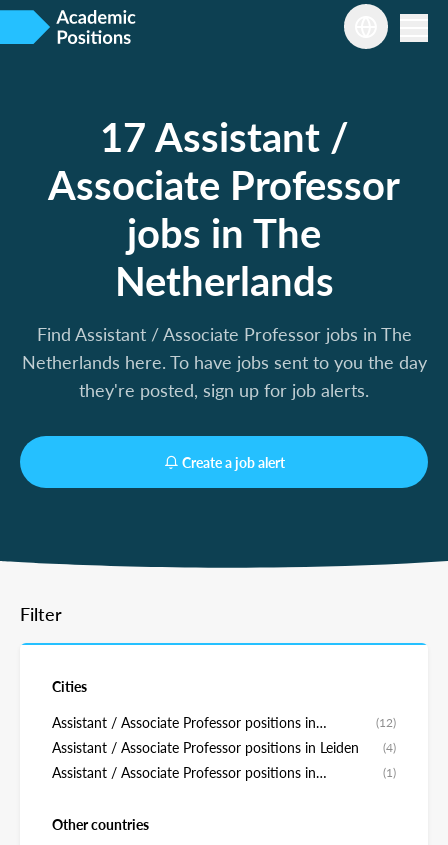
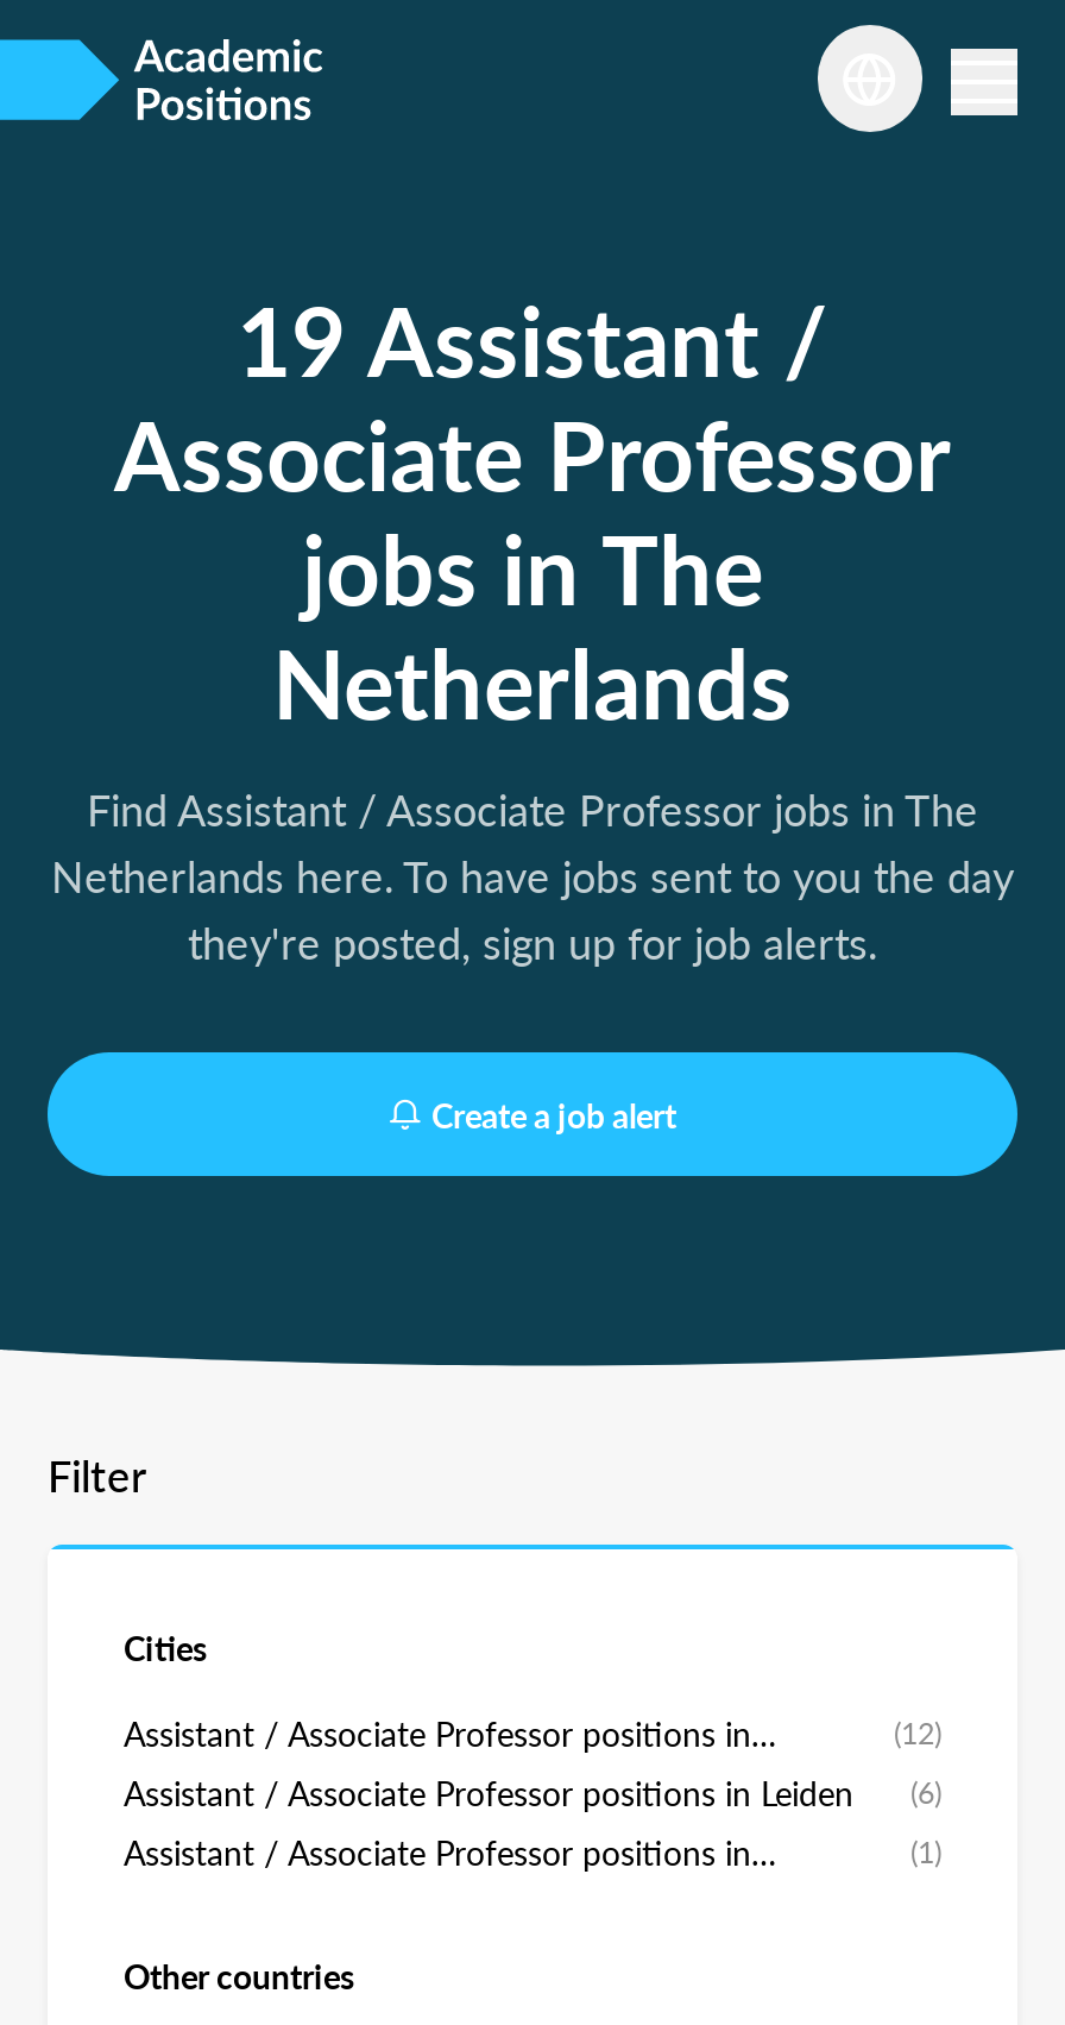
- 17 Assistant /
+ 19 Assistant /

- (4)
+ (6)
